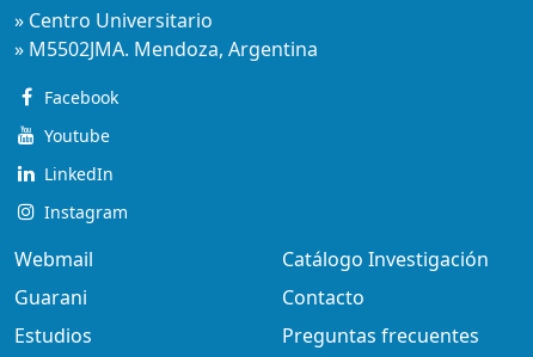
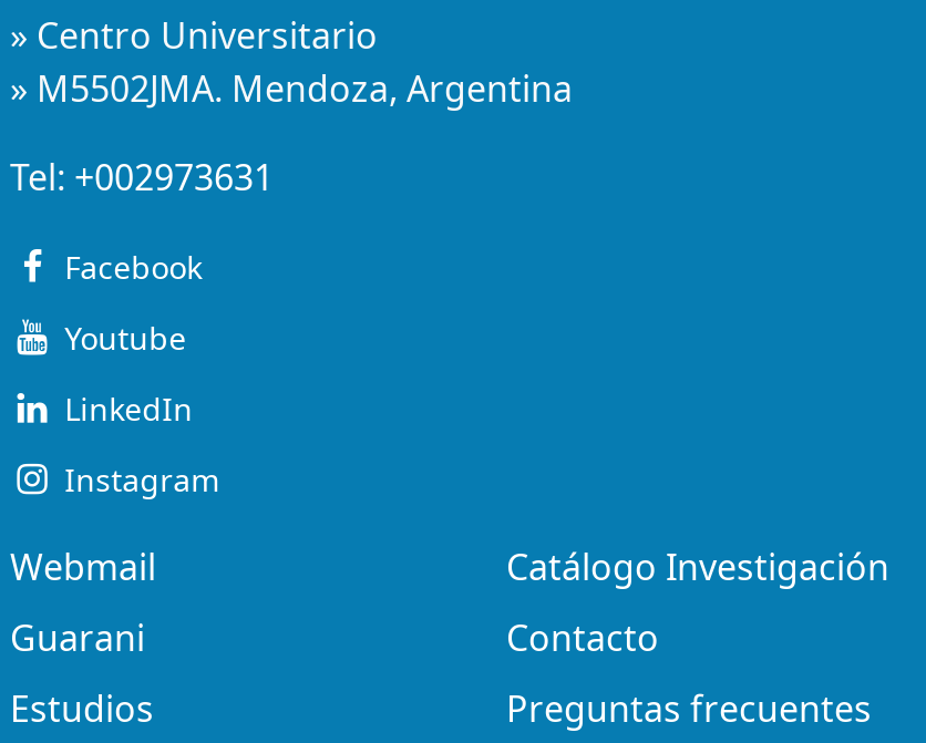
+ Tel: +002973631
